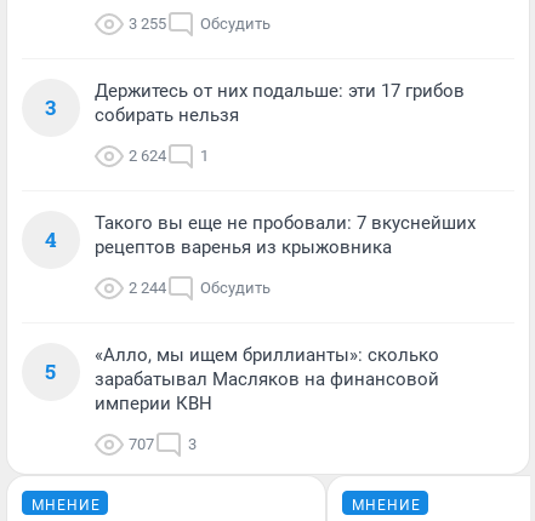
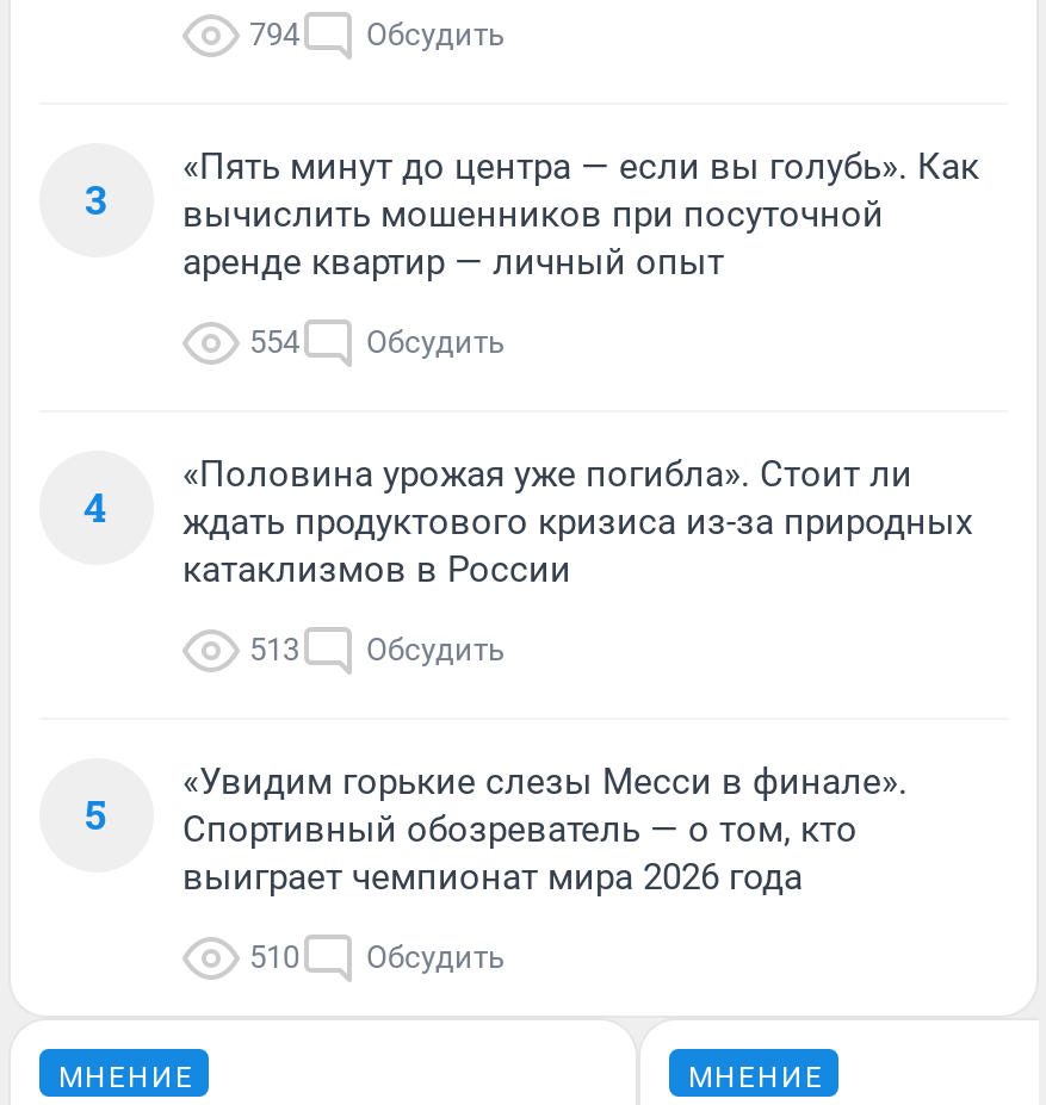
- 3 255 Обсудить
+ 794 Обсудить

- Держитесь от них подальше: эти 17 грибов
- собирать нельзя
+ «Пять минут до центра — если вы голубь». Как
+ вычислить мошенников при посуточной
+ аренде квартир — личный опыт

- 2 624
- 1
+ 554
+ Обсудить

- Такого вы еще не пробовали: 7 вкуснейших
- рецептов варенья из крыжовника
+ «Половина урожая уже погибла». Стоит ли
+ ждать продуктового кризиса из-за природных
+ катаклизмов в России

- 2 244 Обсудить
+ 513 Обсудить

- «Алло, мы ищем бриллианты»: сколько
- зарабатывал Масляков на финансовой
- империи КВН
+ «Увидим горькие слезы Месси в финале».
+ Спортивный обозреватель — о том, кто
+ выиграет чемпионат мира 2026 года

- 707
- 3
+ 510
+ Обсудить
